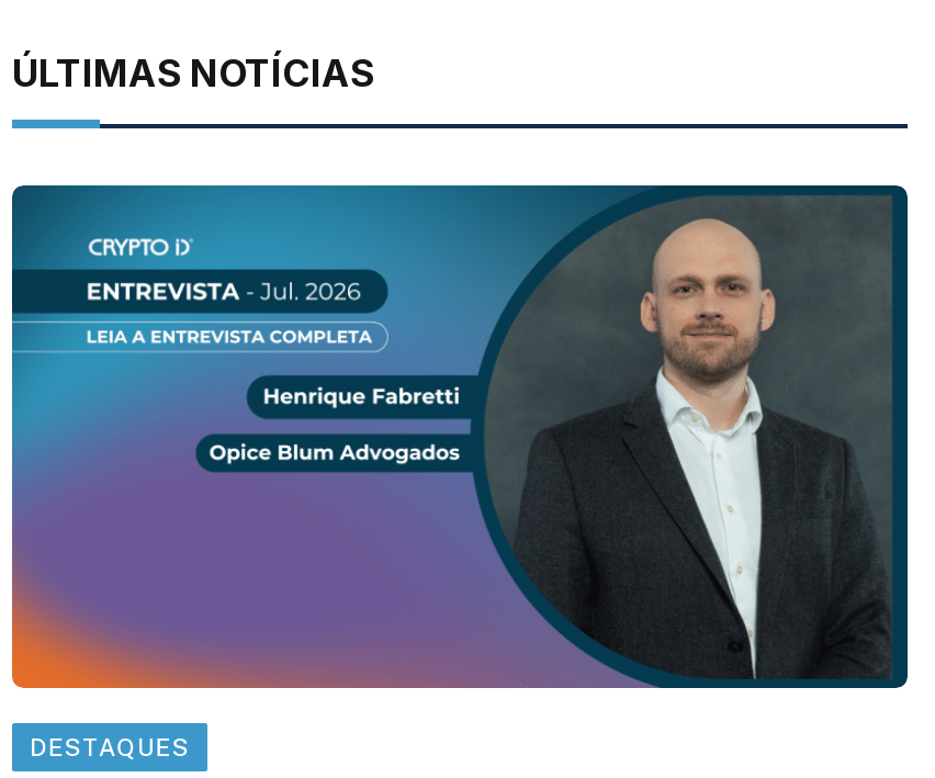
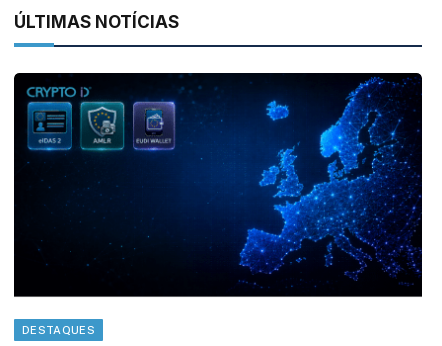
- [image]
+ [image]
